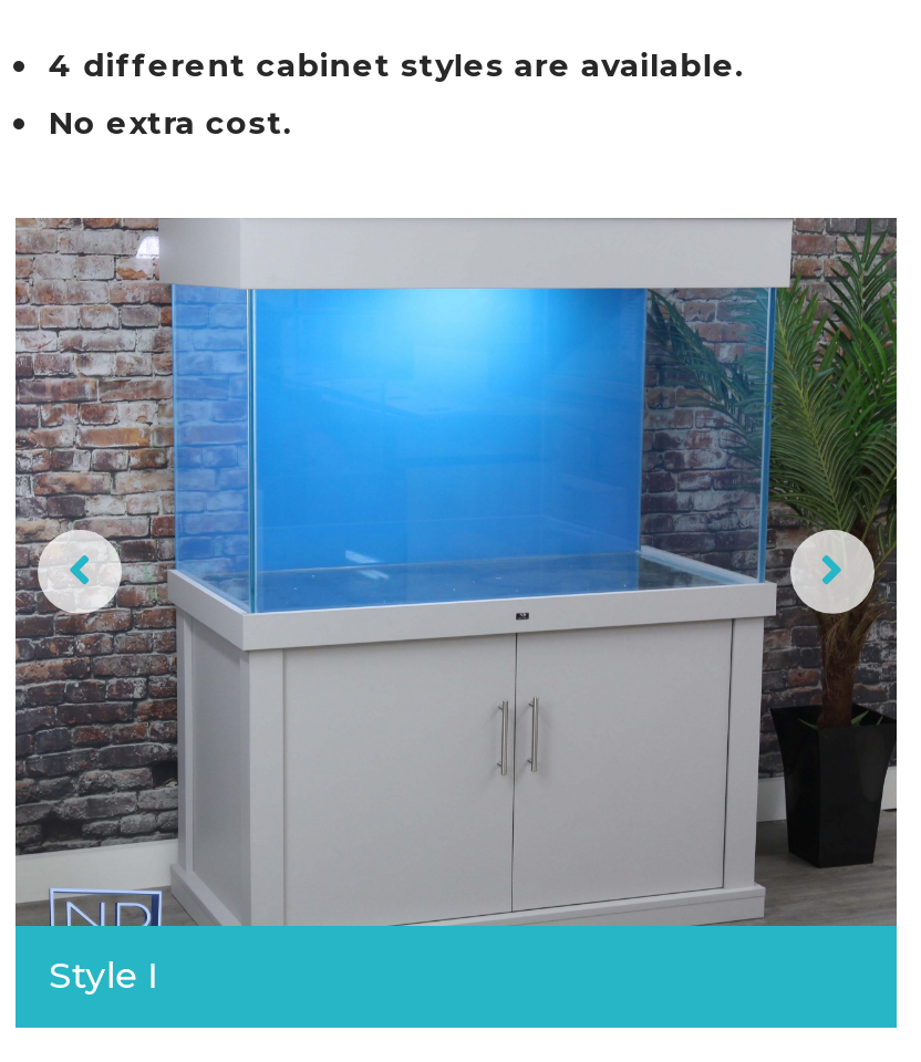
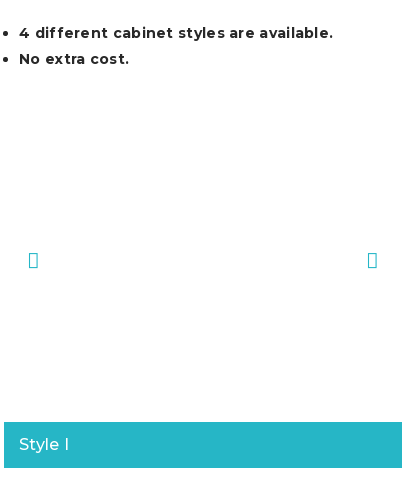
- [image]
